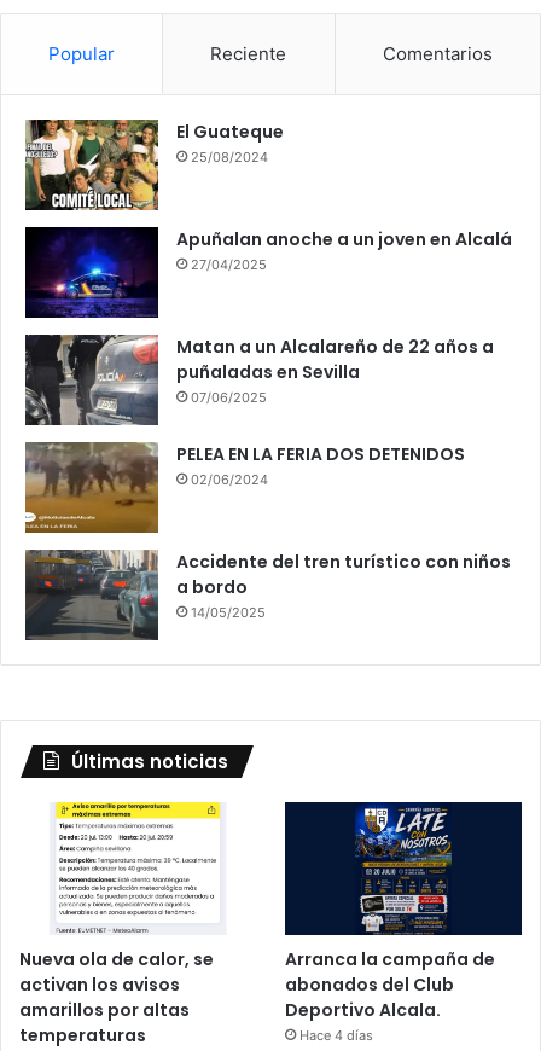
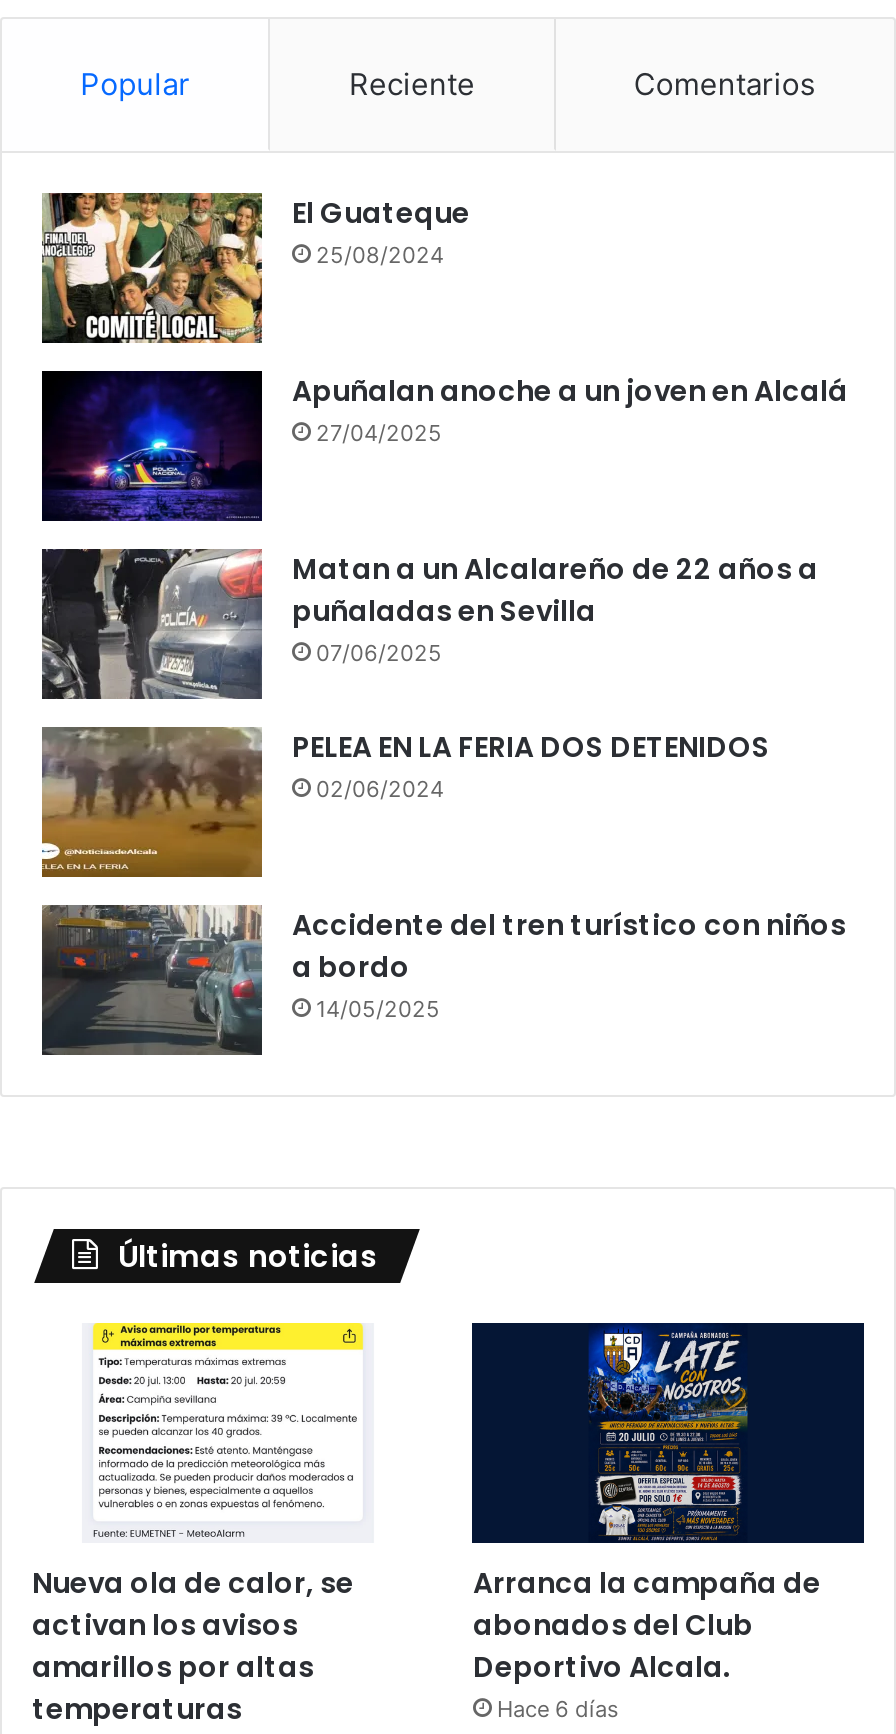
- Hace 4 días
+ Hace 6 días
